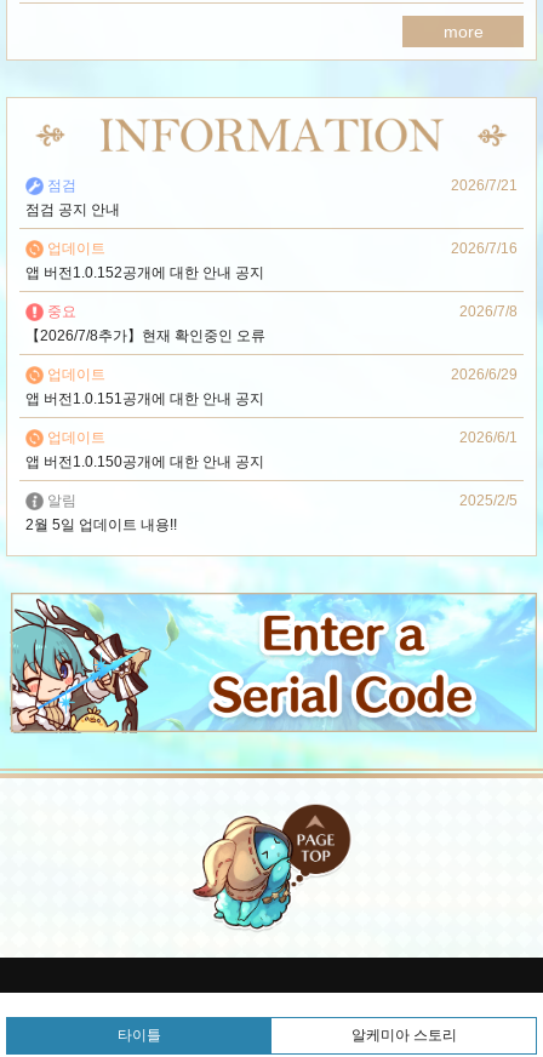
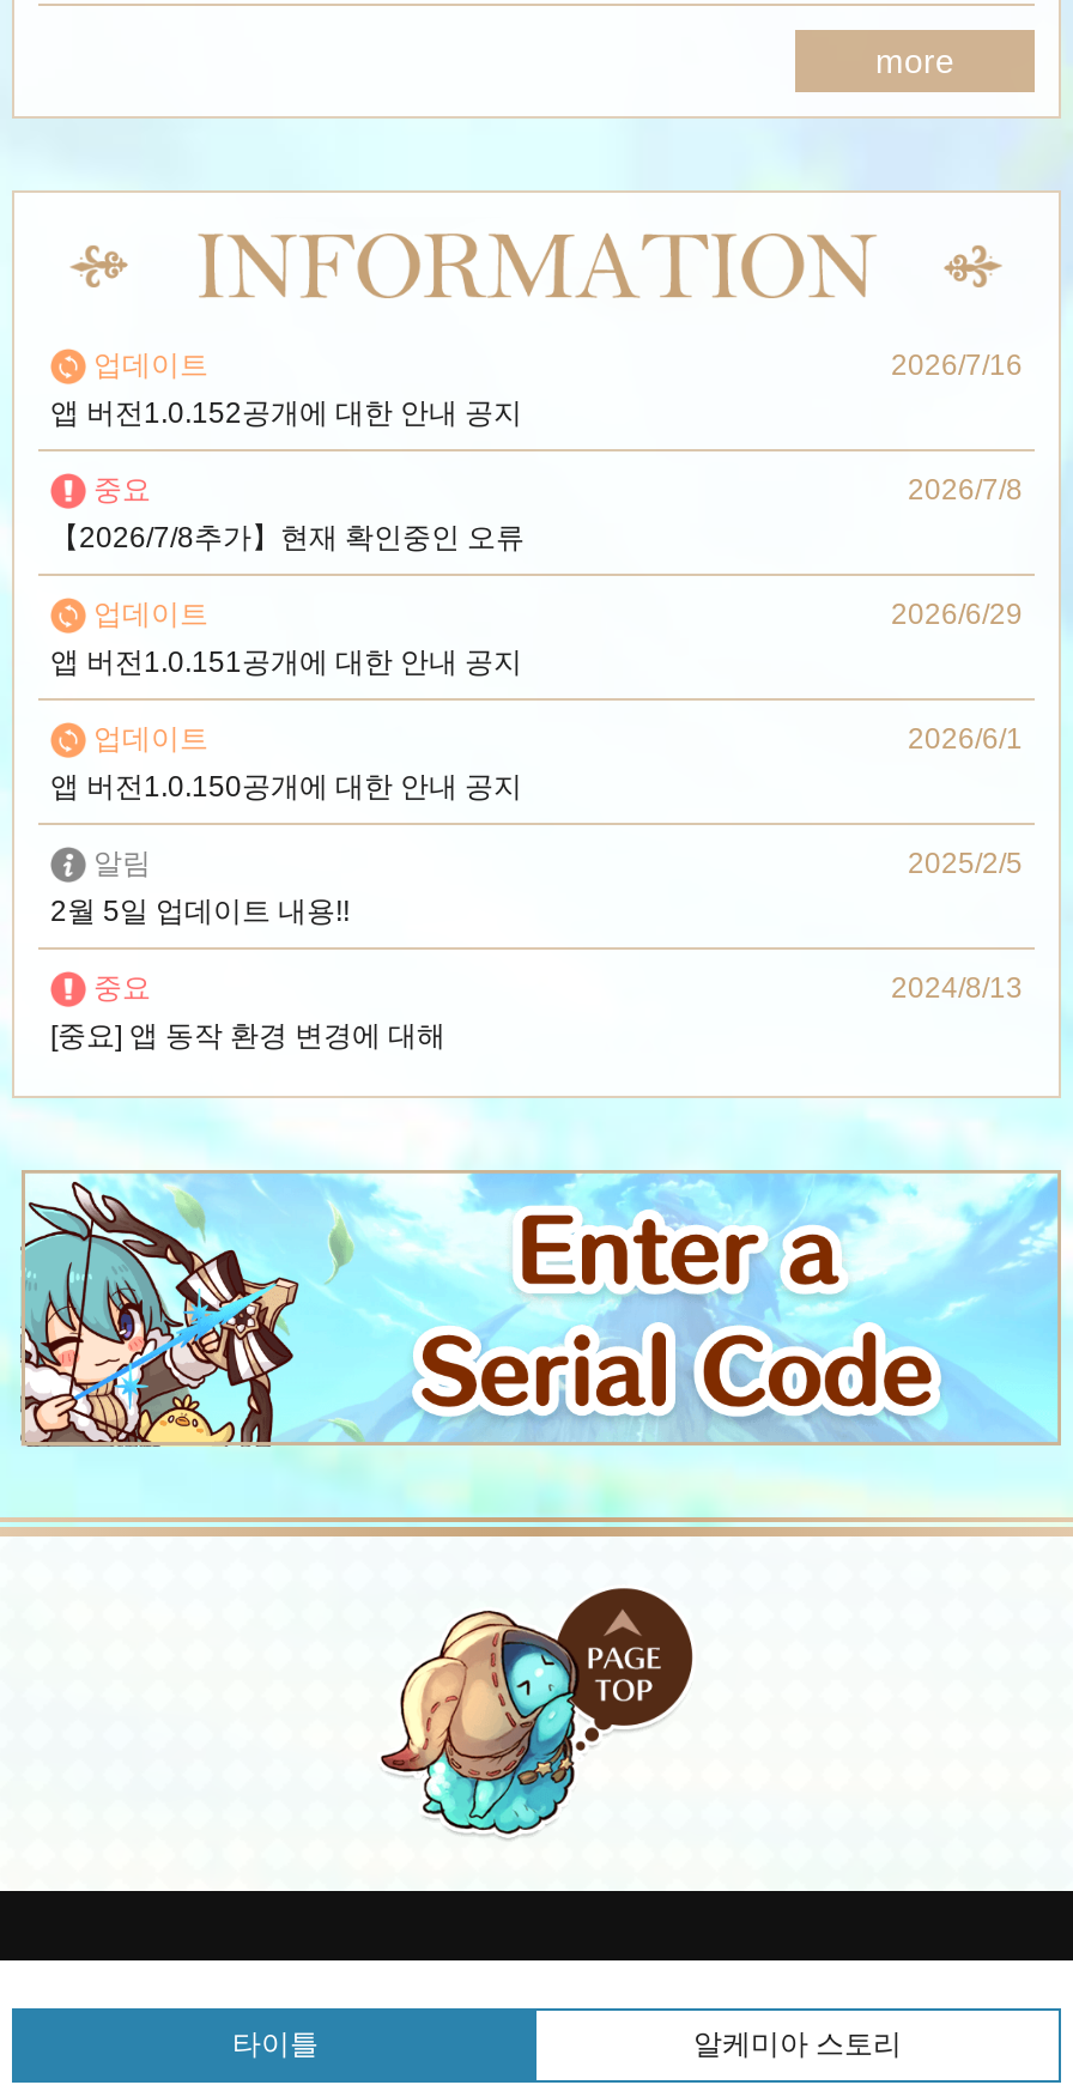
- 점검
- 2026/7/21
- 점검 공지 안내

moved up: 업데이트 | 2026/7/16 | 앱 버전1.0.152공개에 대한 안내 공지 | ... | 2025/2/5 | 2월 5일 업데이트 내용!!

+ 중요
+ 2024/8/13
+ [중요] 앱 동작 환경 변경에 대해
